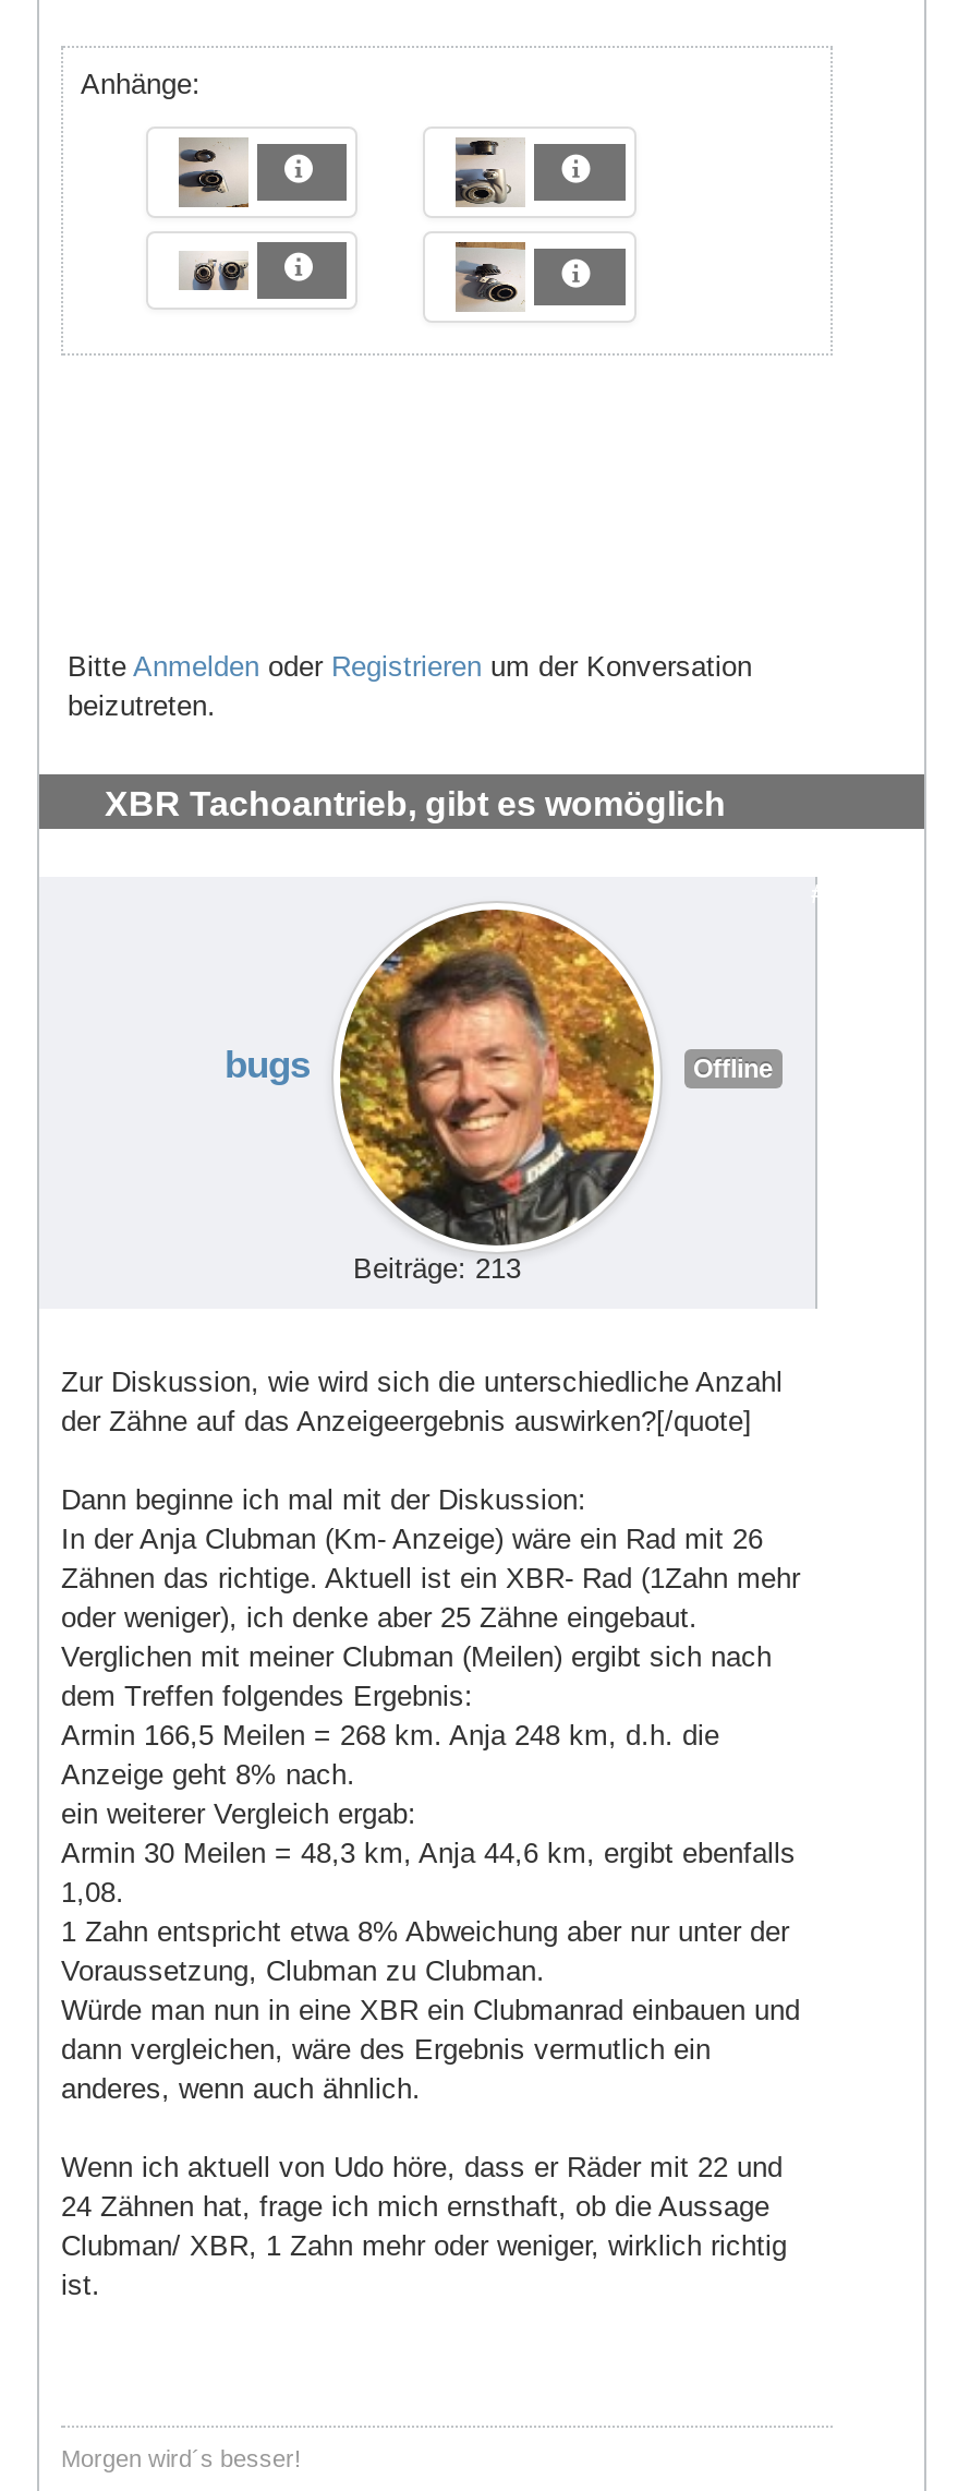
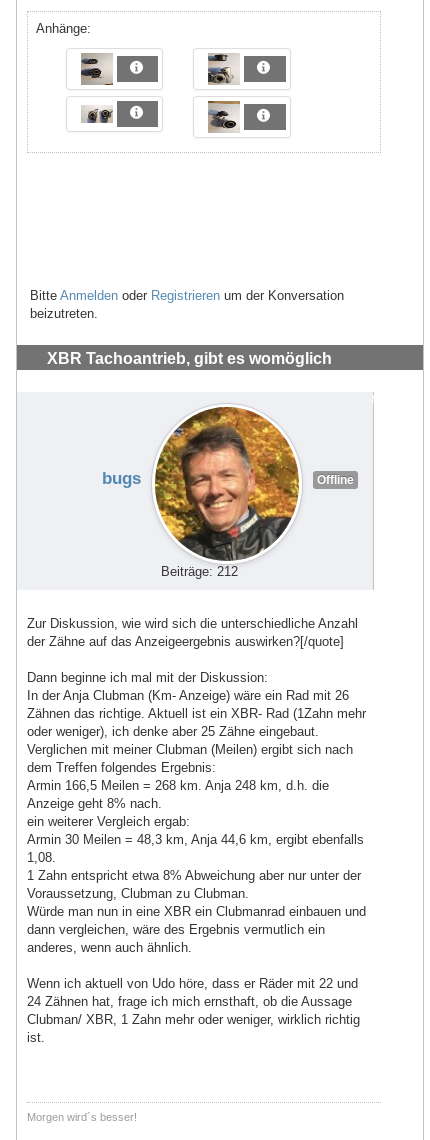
- Beiträge: 213
+ Beiträge: 212
